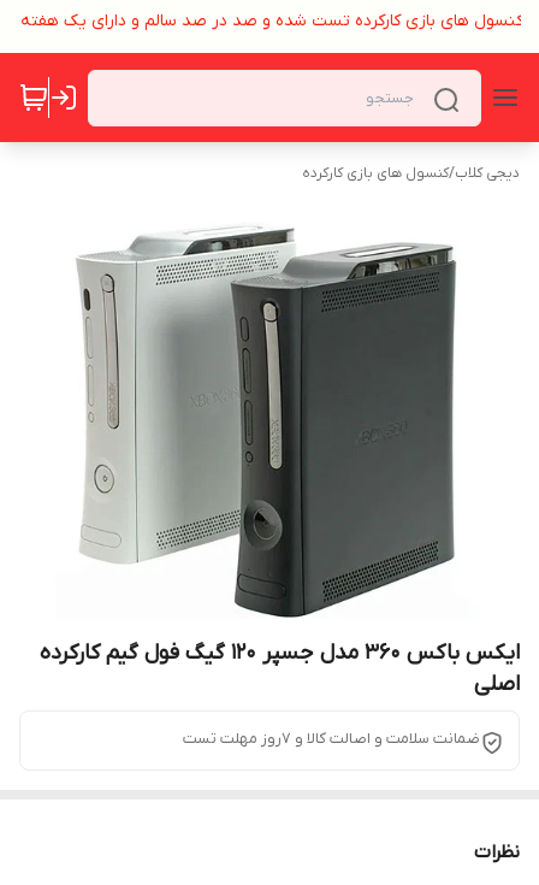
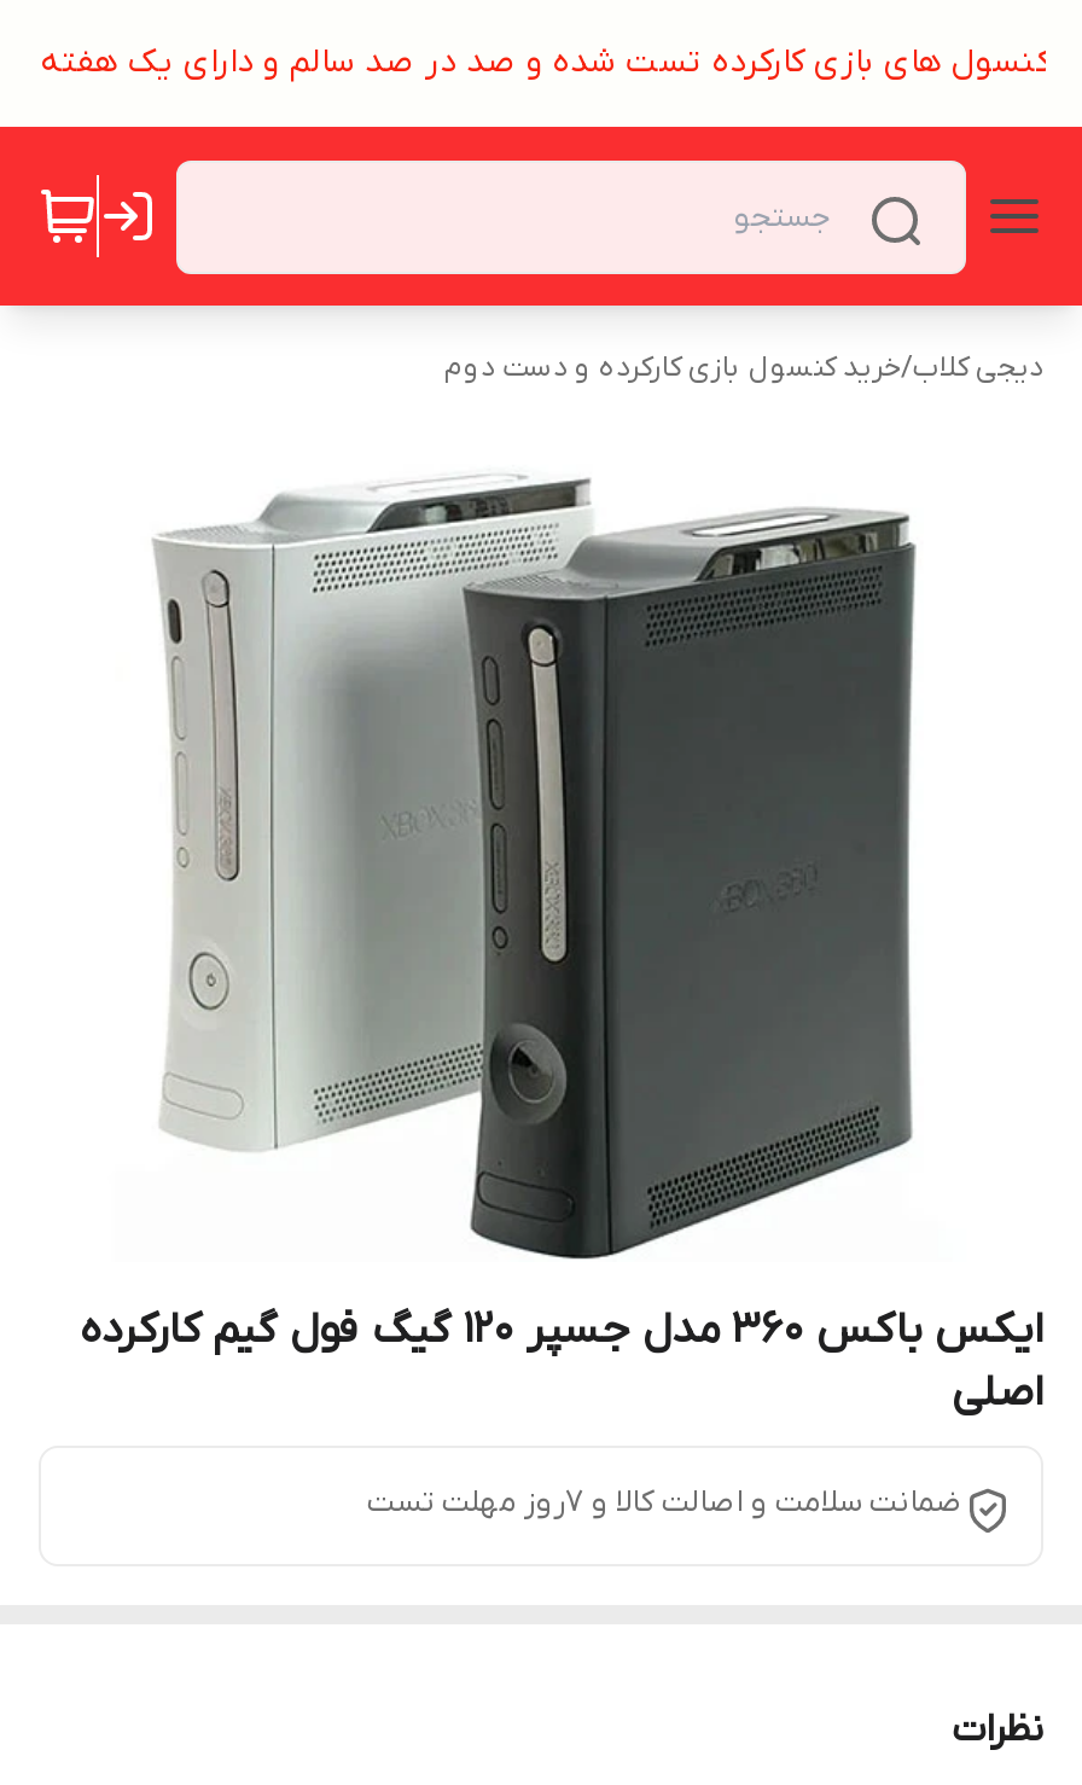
- دیجی کلاب/کنسول های بازی کارکرده
+ دیجی کلاب/خرید کنسول بازی کارکرده و دست دوم
